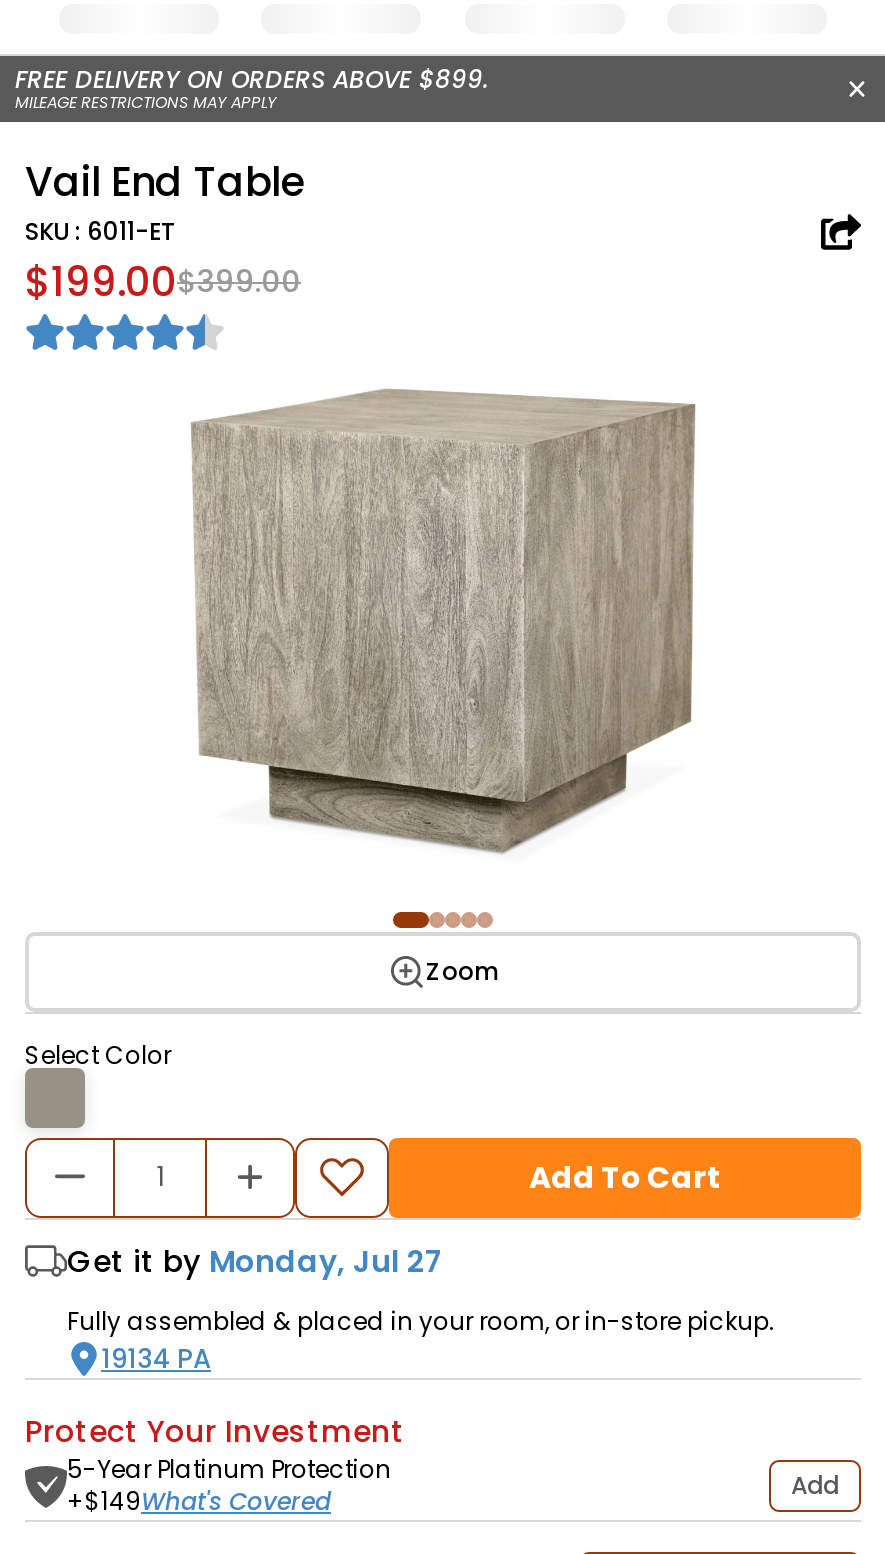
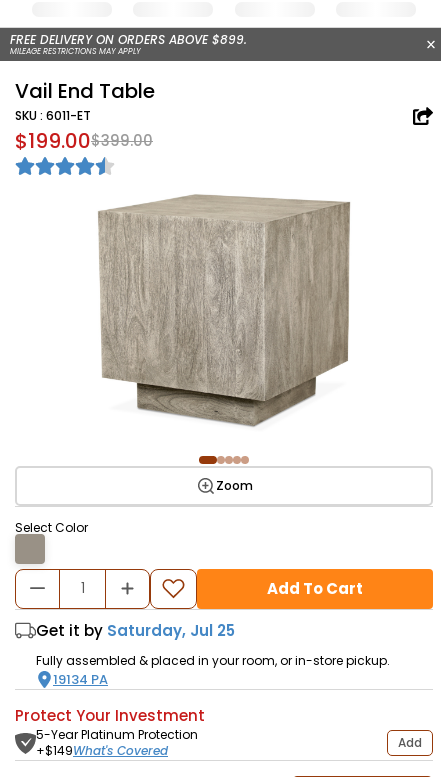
- Get it by Monday, Jul 27
+ Get it by Saturday, Jul 25
